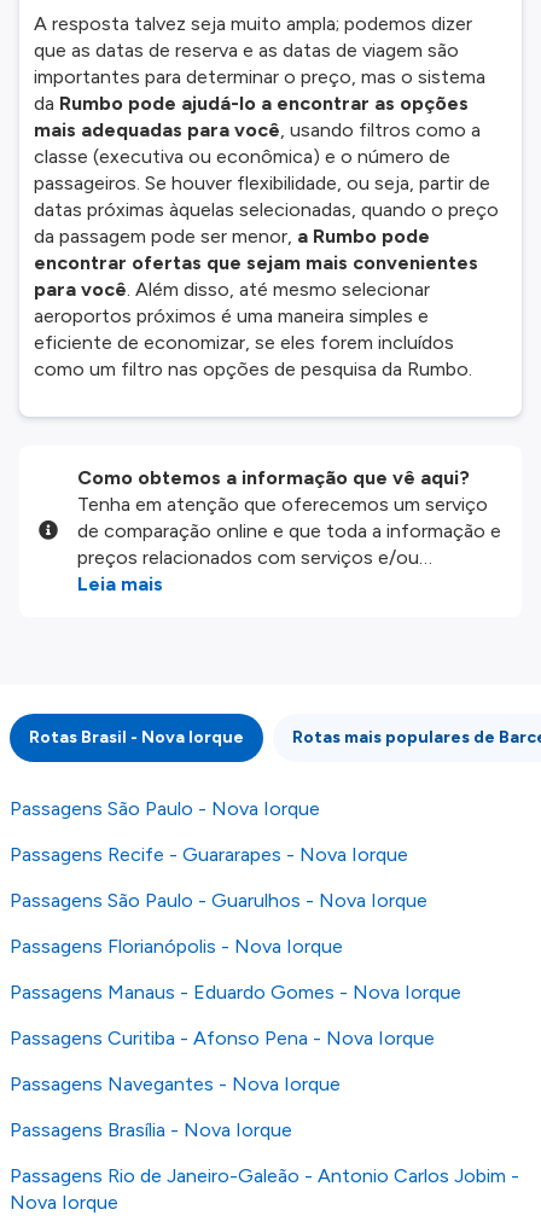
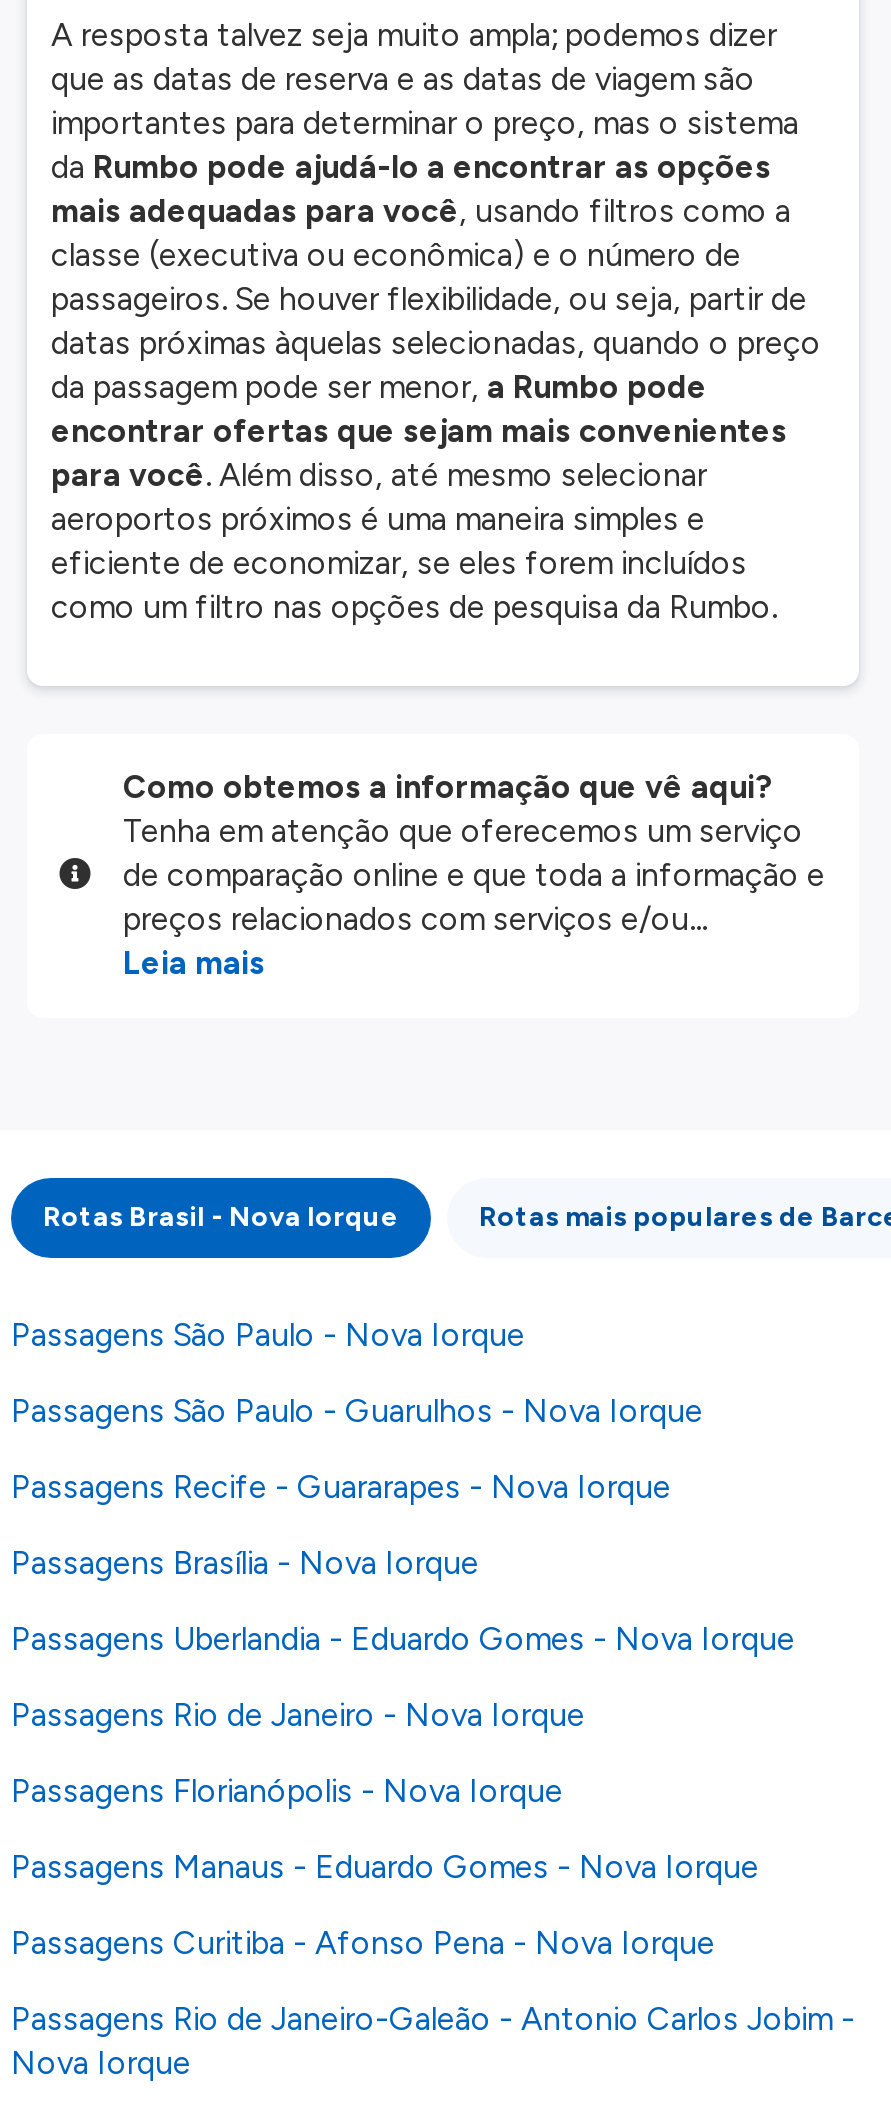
+ Passagens Uberlandia - Eduardo Gomes - Nova Iorque
+ Passagens Rio de Janeiro - Nova Iorque

moved up: Passagens São Paulo - Guarulhos - Nova Iorque

moved down: Passagens Florianópolis - Nova Iorque | Passagens Manaus - Eduardo Gomes - Nova Iorque | Passagens Curitiba - Afonso Pena - Nova Iorque

- Passagens Navegantes - Nova Iorque

moved up: Passagens Brasília - Nova Iorque
